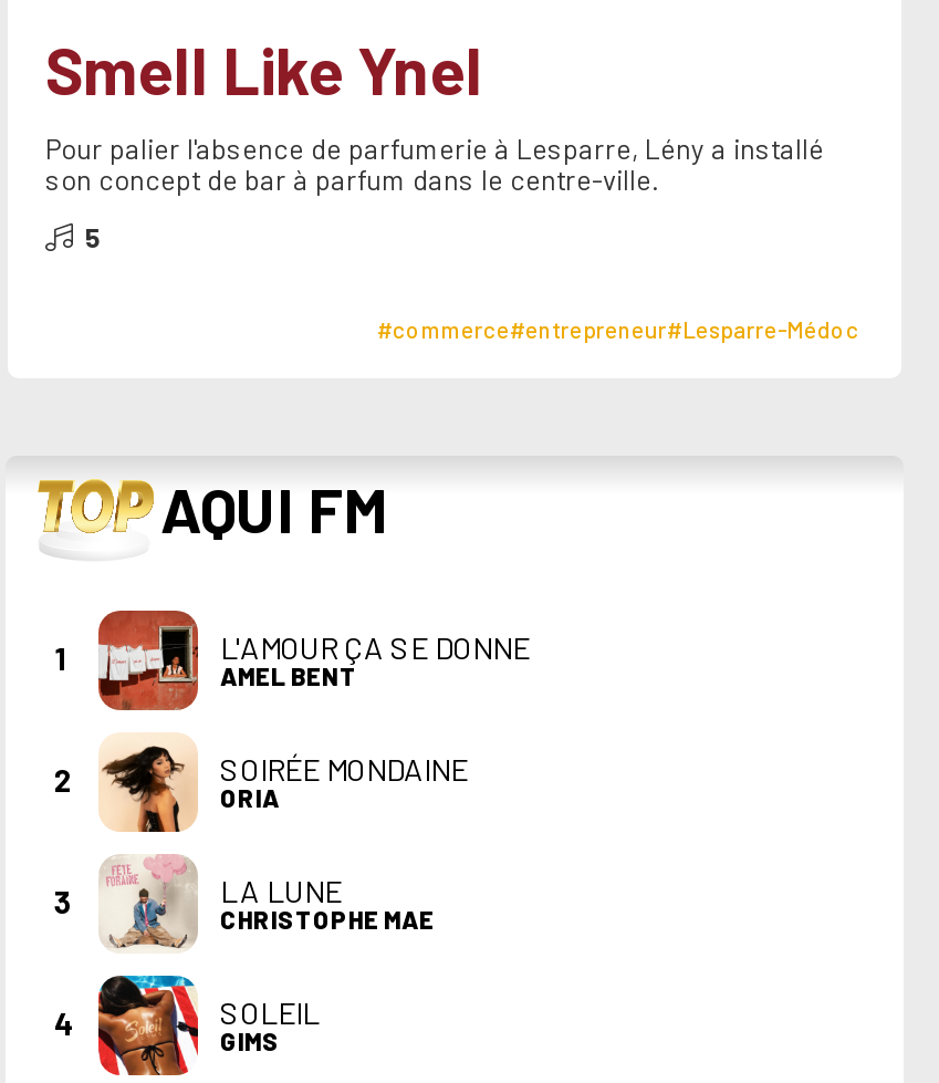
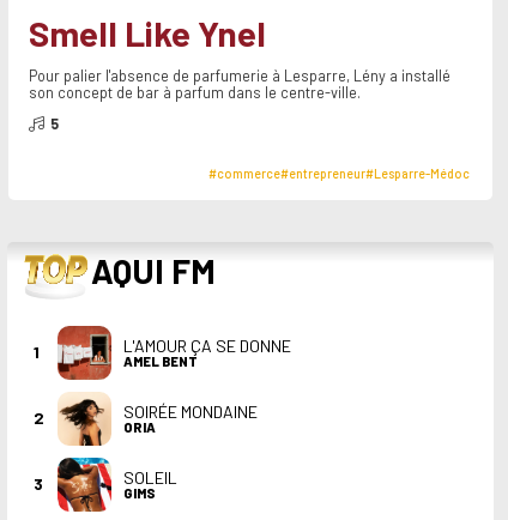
- [image]
- LA LUNE
- CHRISTOPHE MAE
- 4
